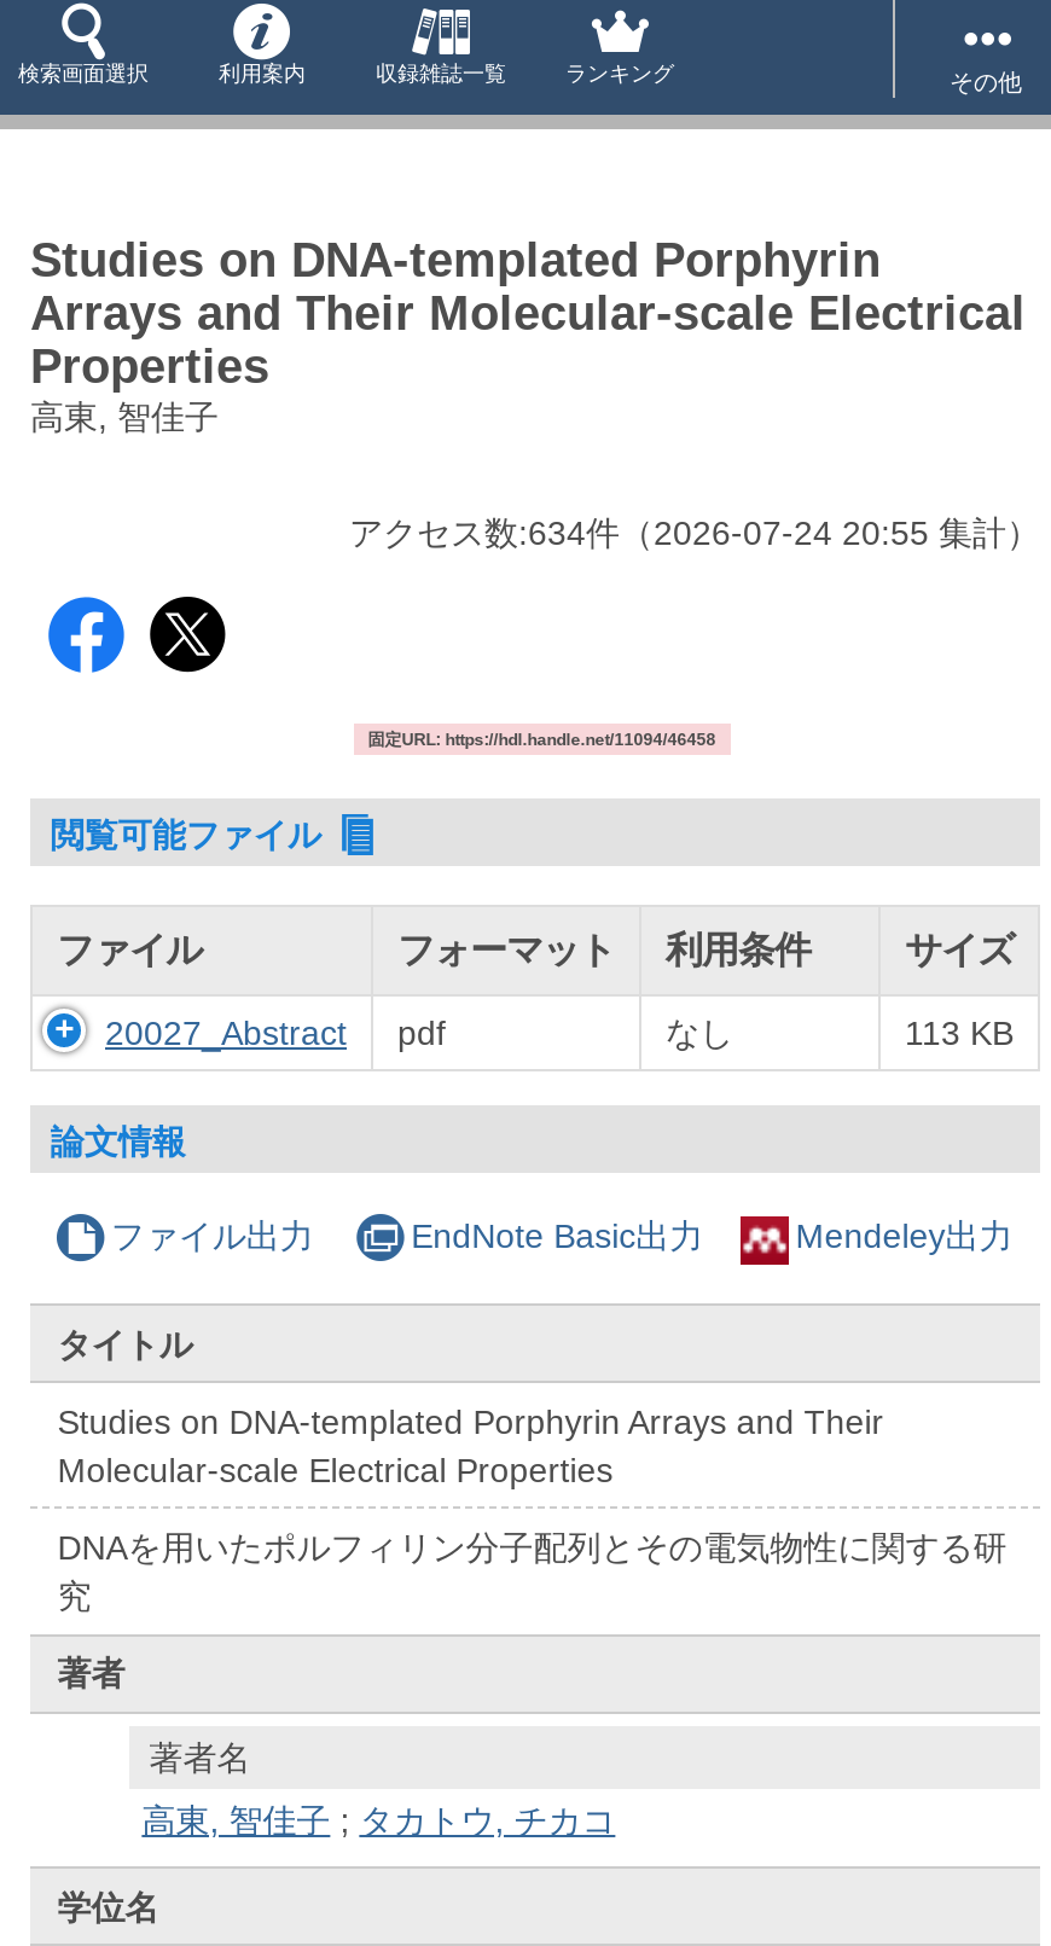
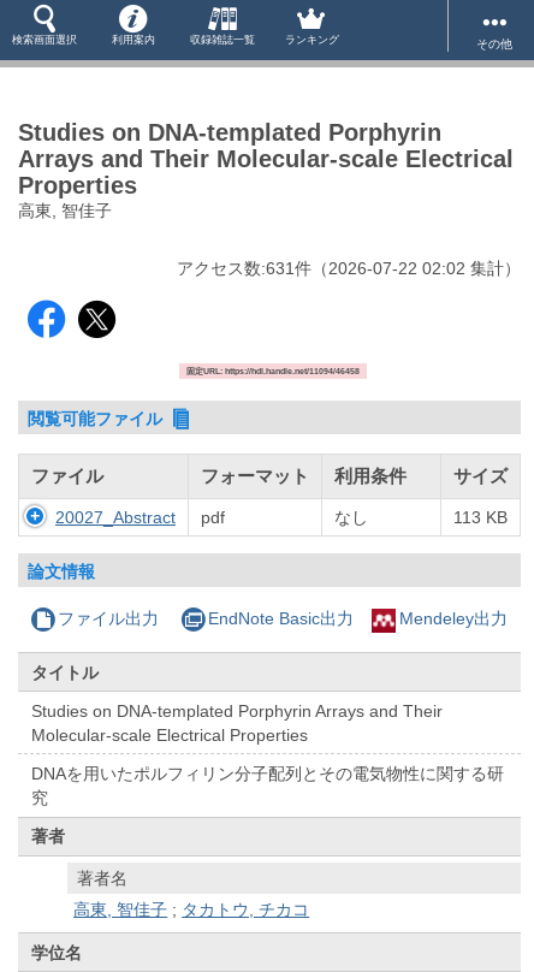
- アクセス数:634件（2026-07-24 20:55 集計）
+ アクセス数:631件（2026-07-22 02:02 集計）
